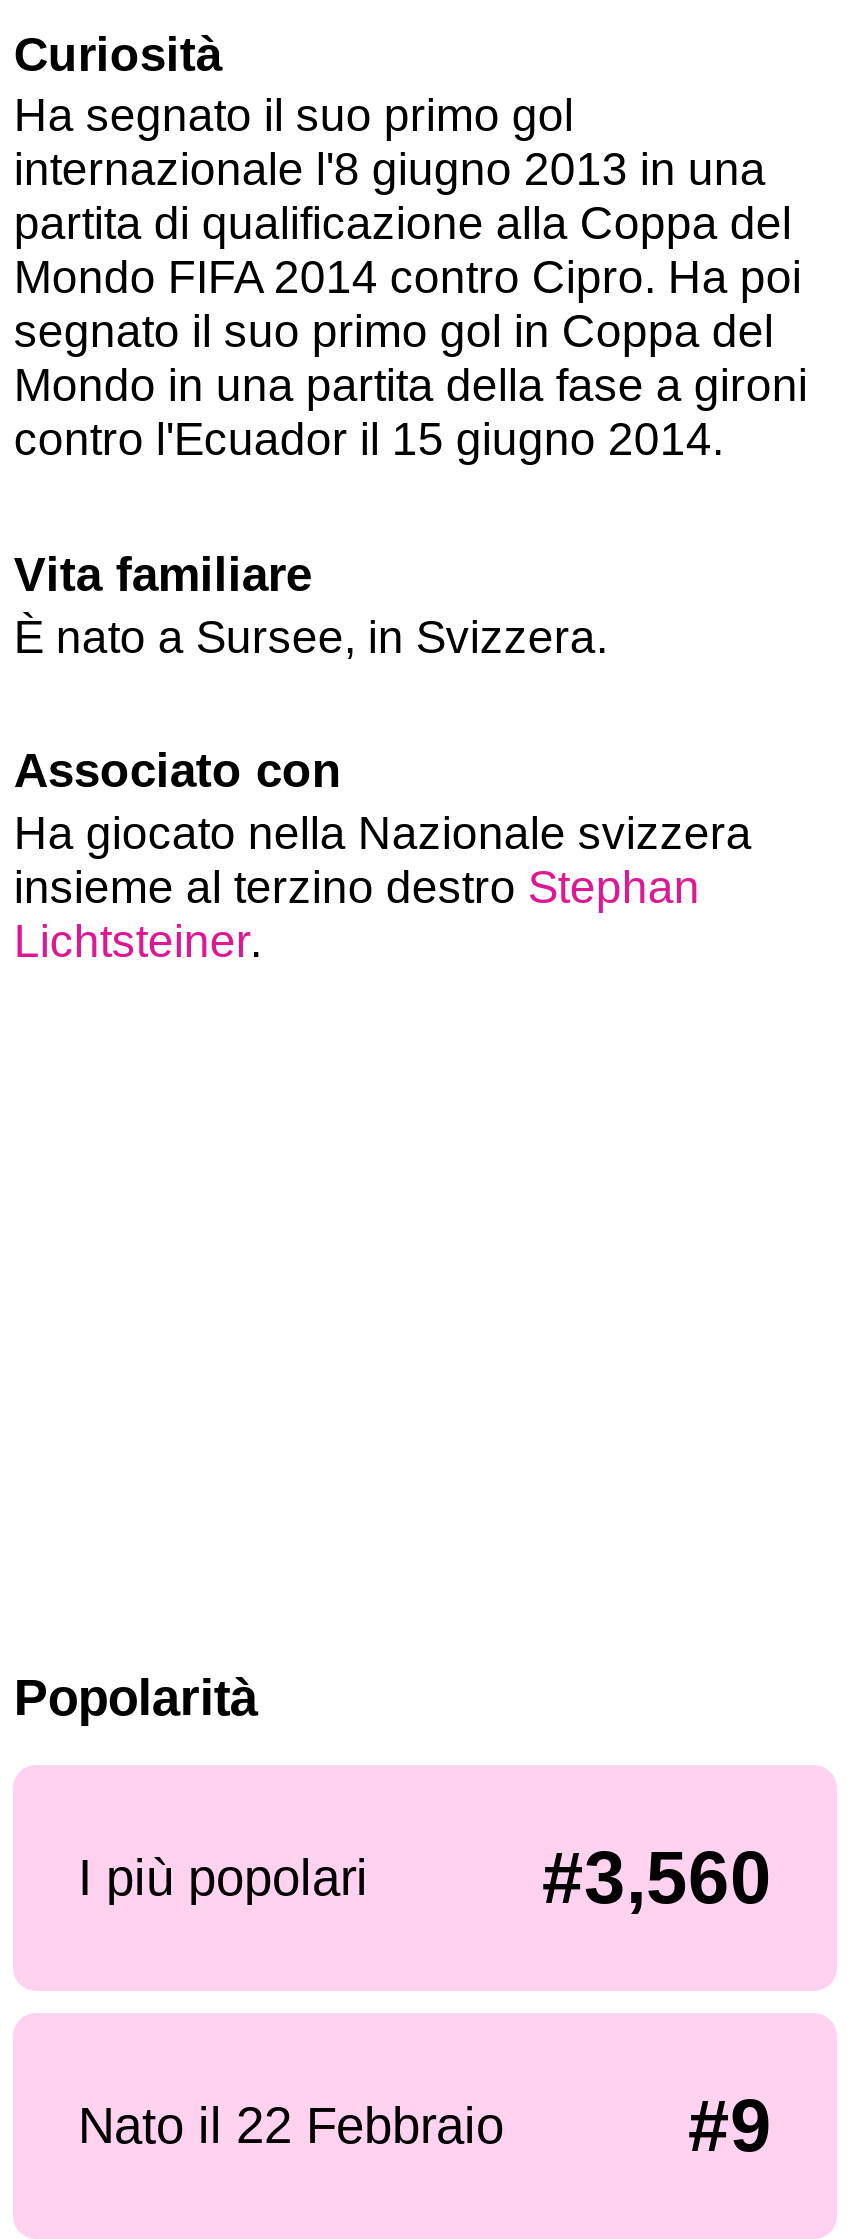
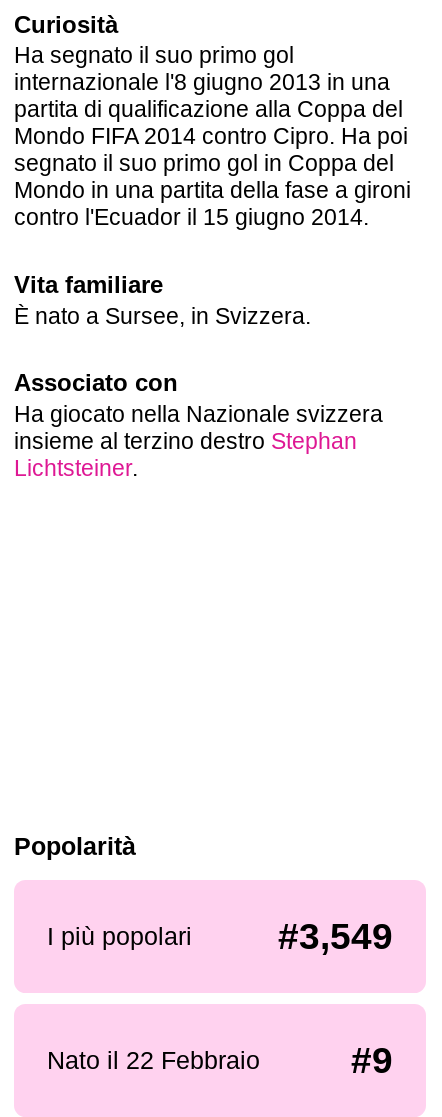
- #3,560
+ #3,549
